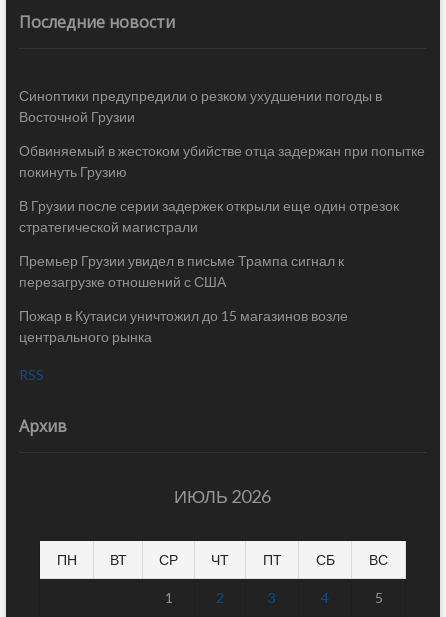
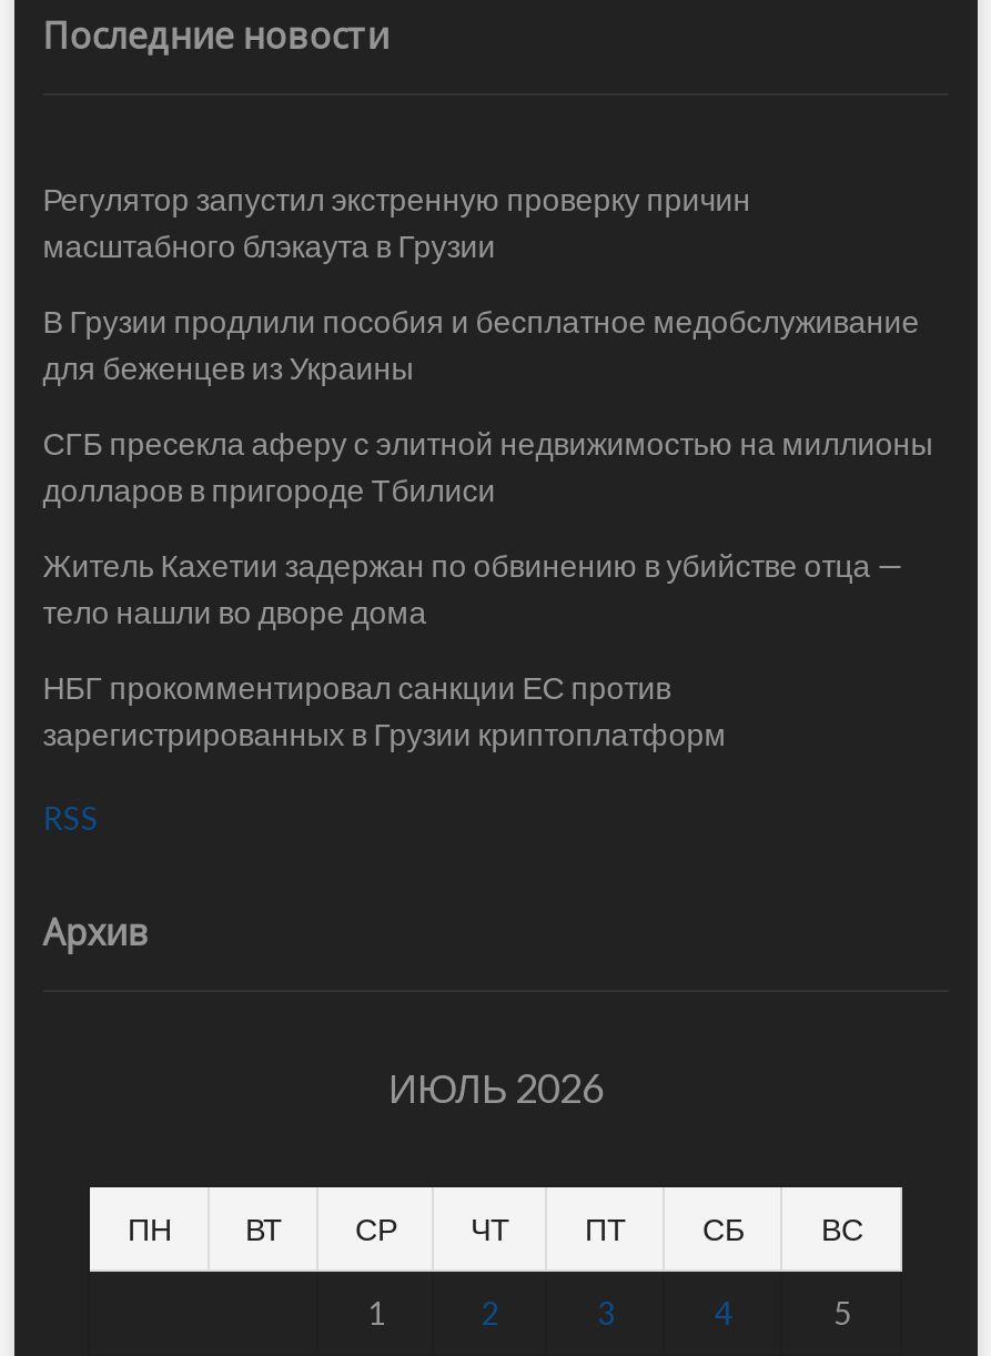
- Синоптики предупредили о резком ухудшении погоды в
- Восточной Грузии
+ Регулятор запустил экстренную проверку причин
+ масштабного блэкаута в Грузии

- Обвиняемый в жестоком убийстве отца задержан при попытке
- покинуть Грузию
+ В Грузии продлили пособия и бесплатное медобслуживание
+ для беженцев из Украины

- В Грузии после серии задержек открыли еще один отрезок
- стратегической магистрали
+ СГБ пресекла аферу с элитной недвижимостью на миллионы
+ долларов в пригороде Тбилиси

- Премьер Грузии увидел в письме Трампа сигнал к
- перезагрузке отношений с США
+ Житель Кахетии задержан по обвинению в убийстве отца —
+ тело нашли во дворе дома

- Пожар в Кутаиси уничтожил до 15 магазинов возле
- центрального рынка
+ НБГ прокомментировал санкции ЕС против
+ зарегистрированных в Грузии криптоплатформ
